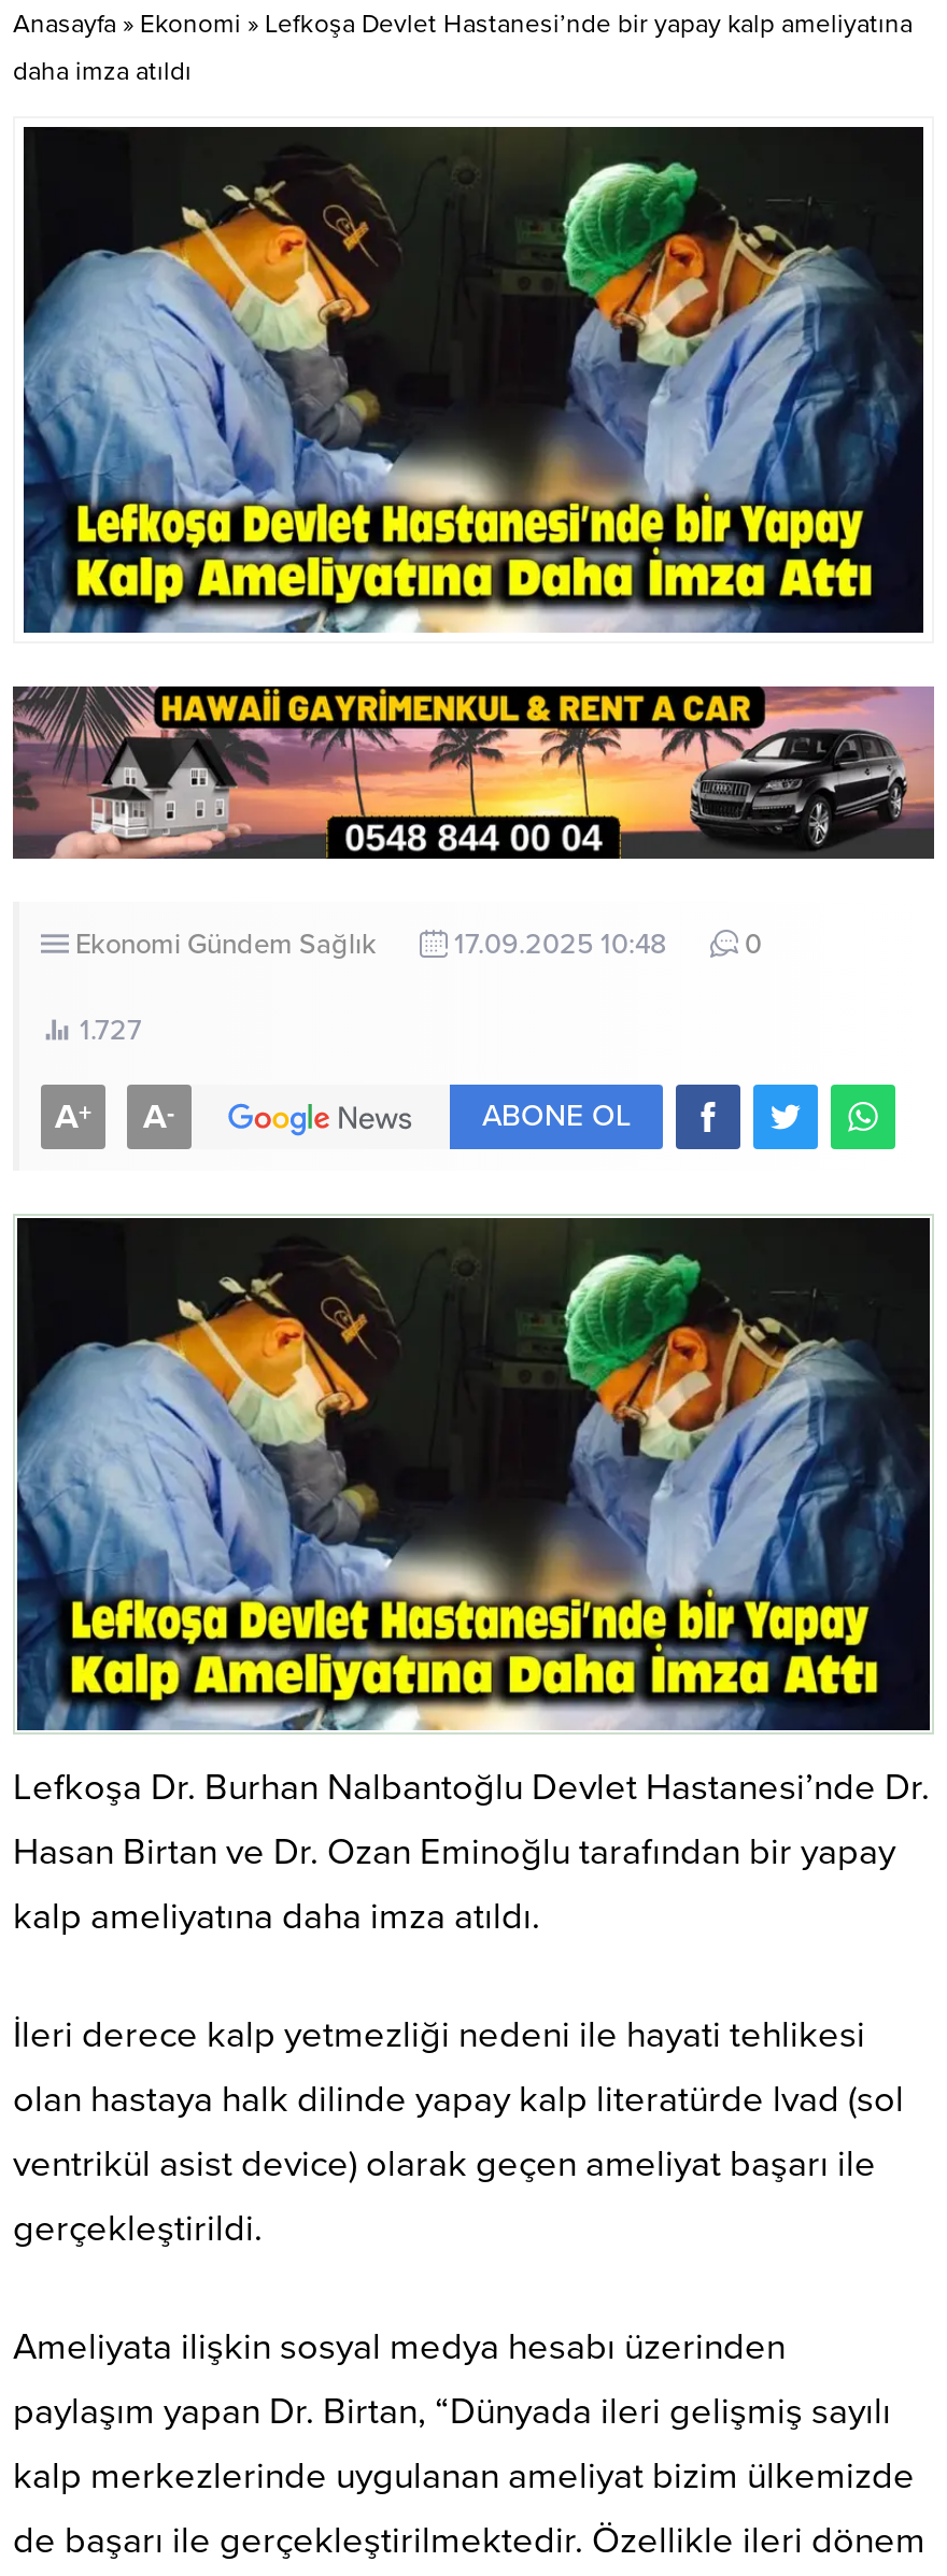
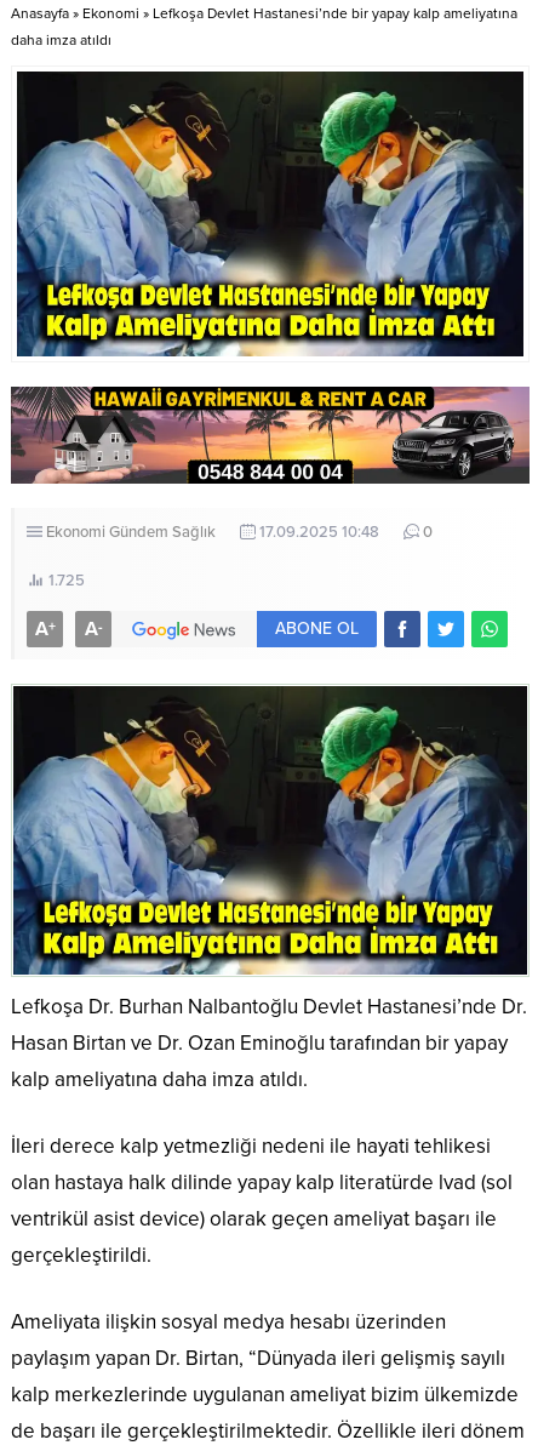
- 1.727
+ 1.725
